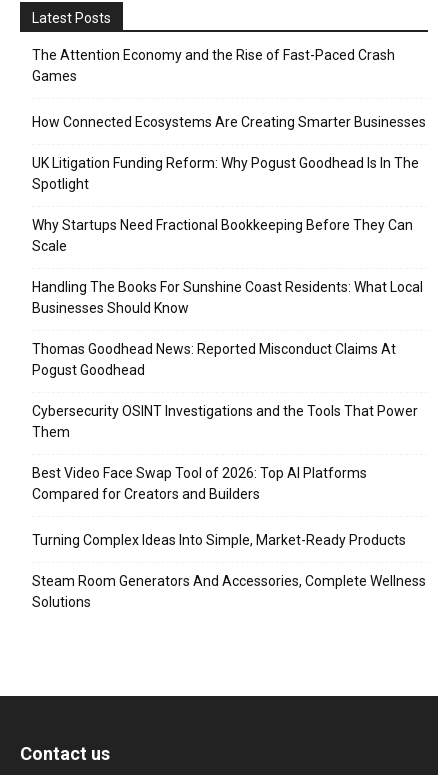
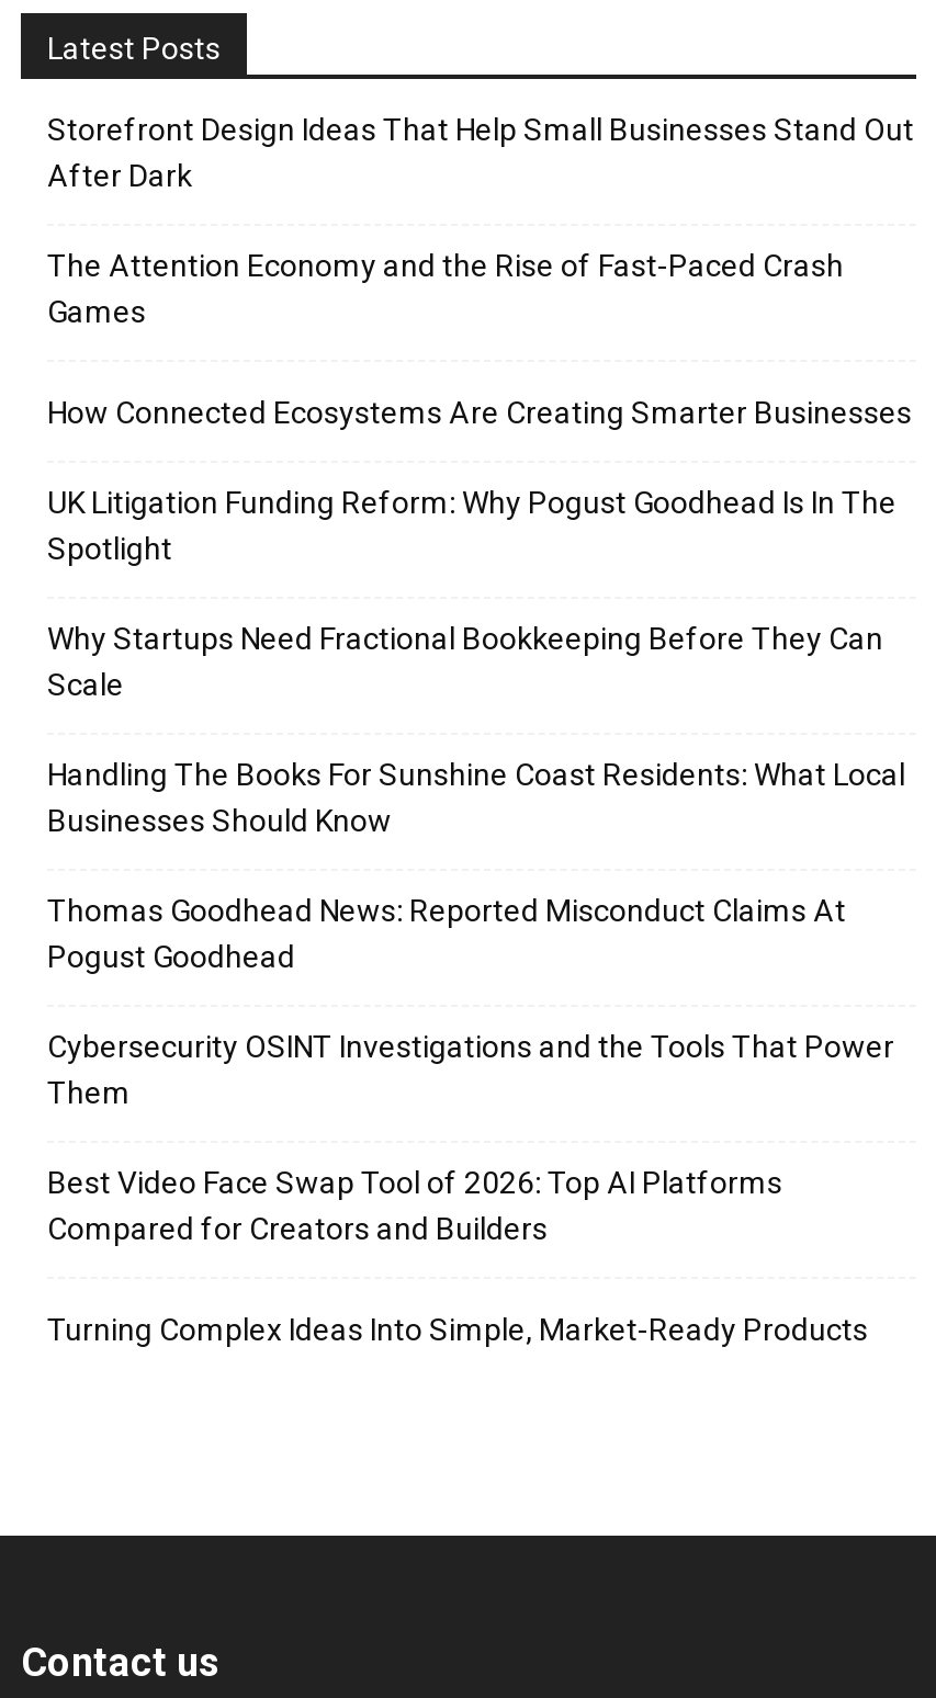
+ Storefront Design Ideas That Help Small Businesses Stand Out
+ After Dark

moved down: The Attention Economy and the Rise of Fast-Paced Crash | Games | How Connected Ecosystems Are Creating Smarter Businesses | ... | Compared for Creators and Builders | Turning Complex Ideas Into Simple, Market-Ready Products

- Steam Room Generators And Accessories, Complete Wellness
- Solutions
